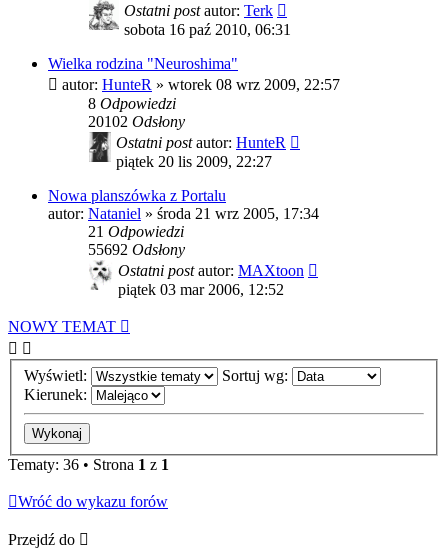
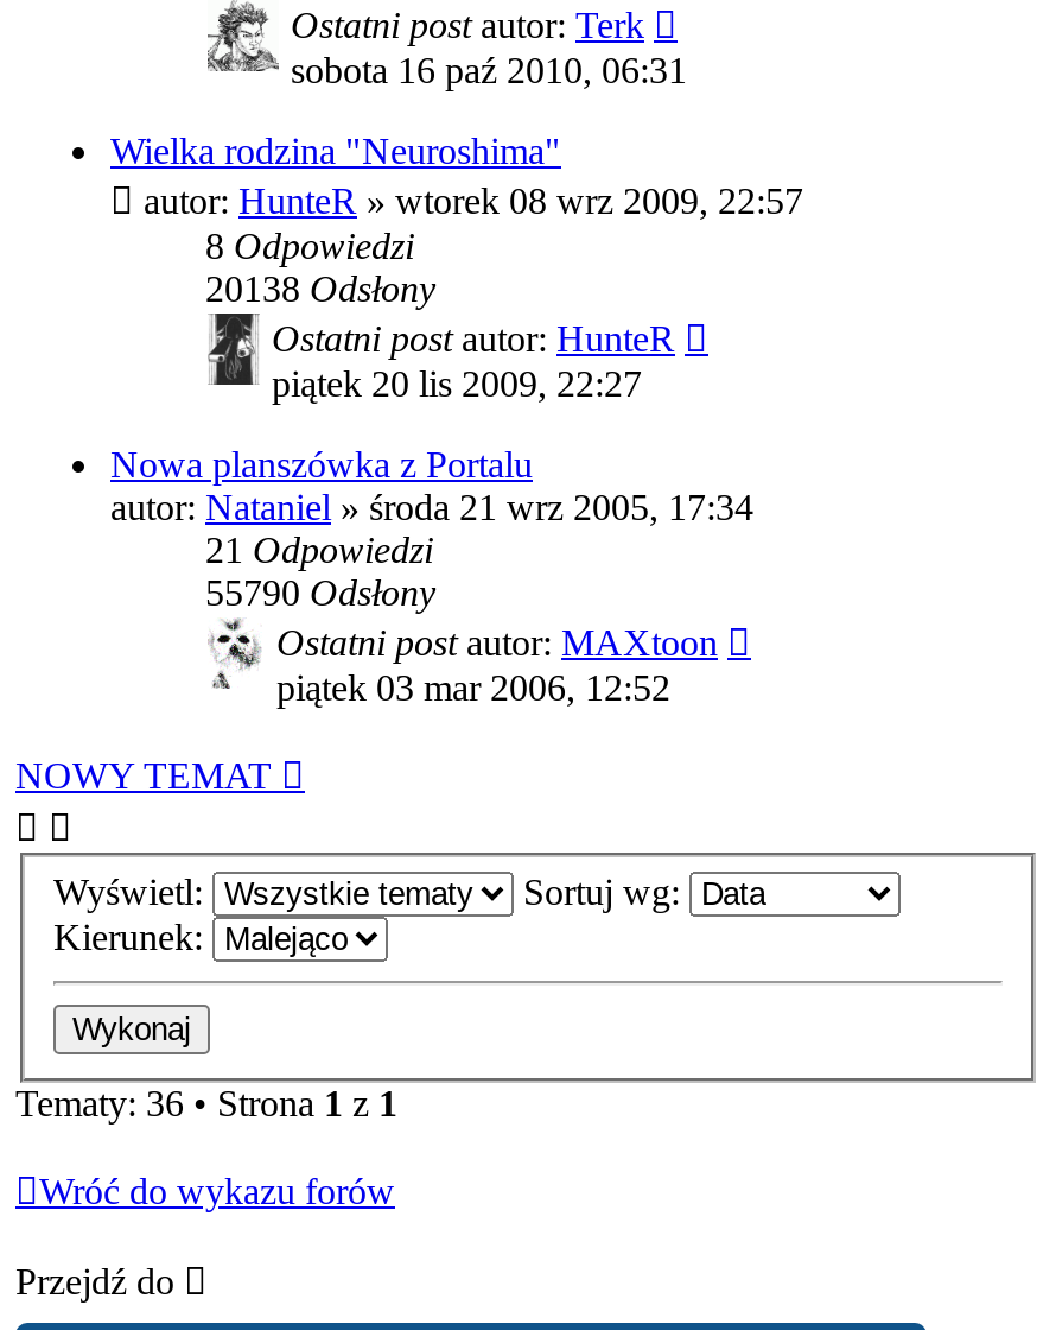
- 20102 Odsłony
+ 20138 Odsłony

- 55692Odsłony
+ 55790Odsłony
